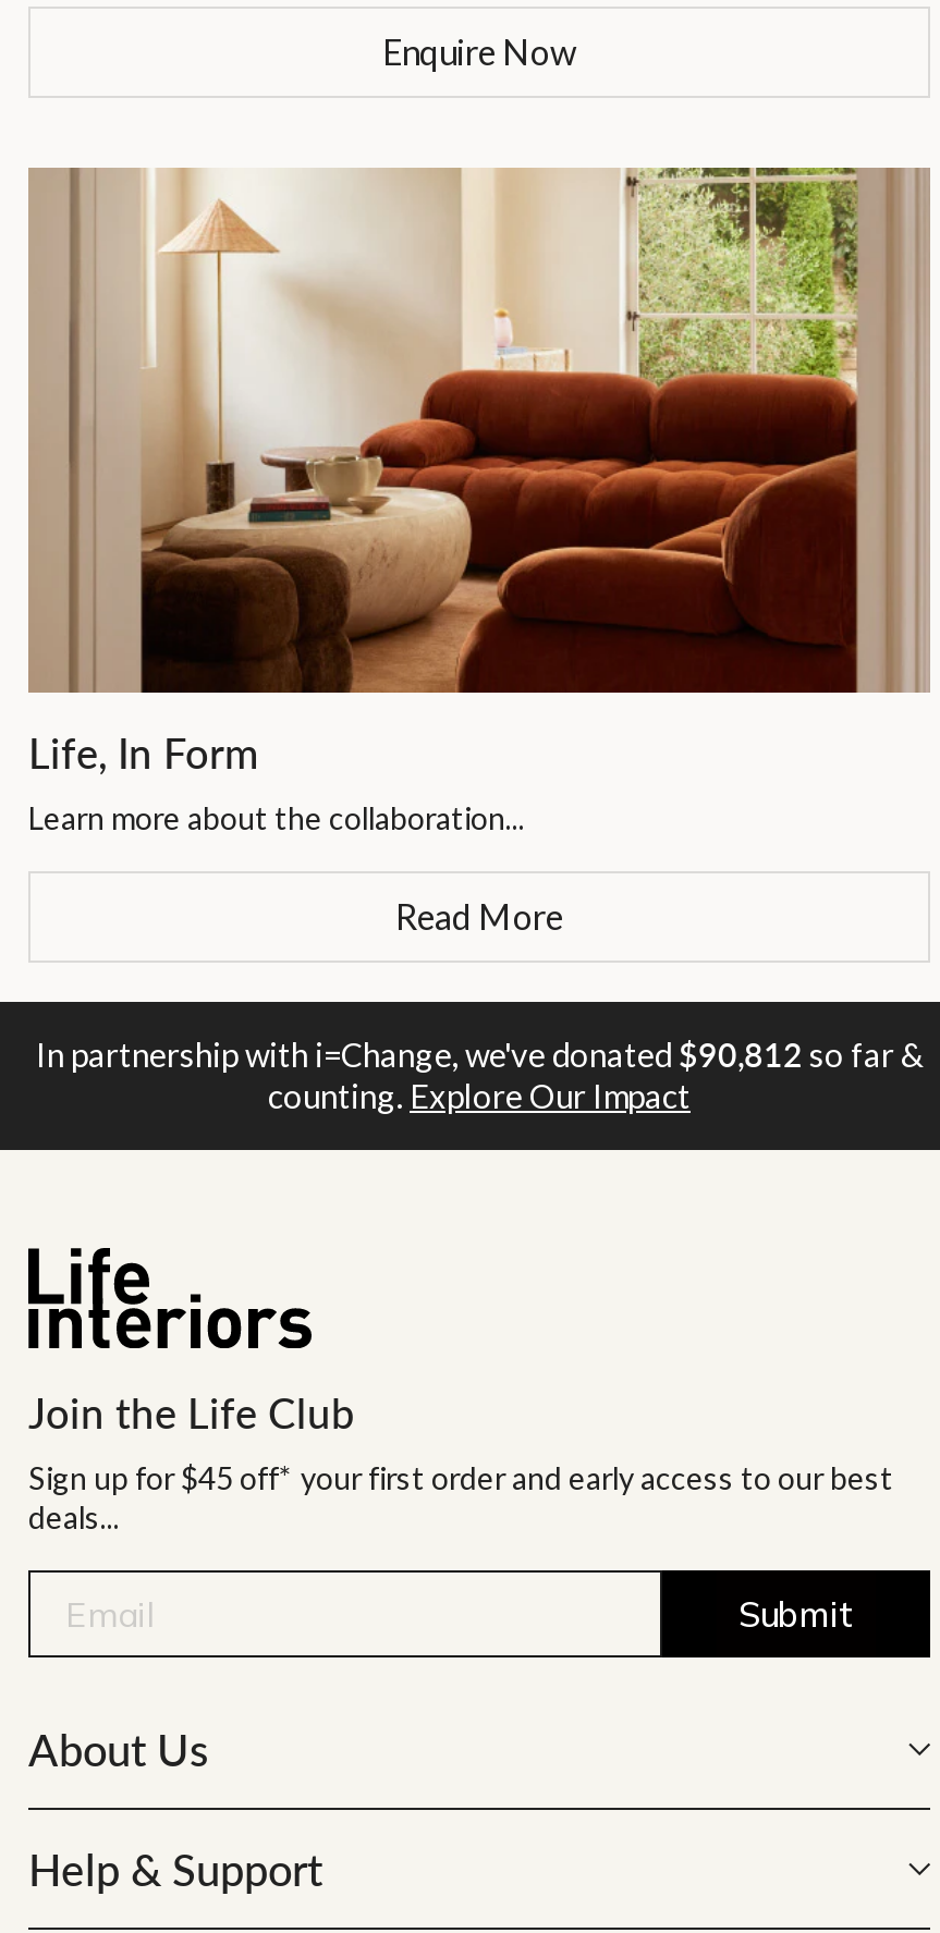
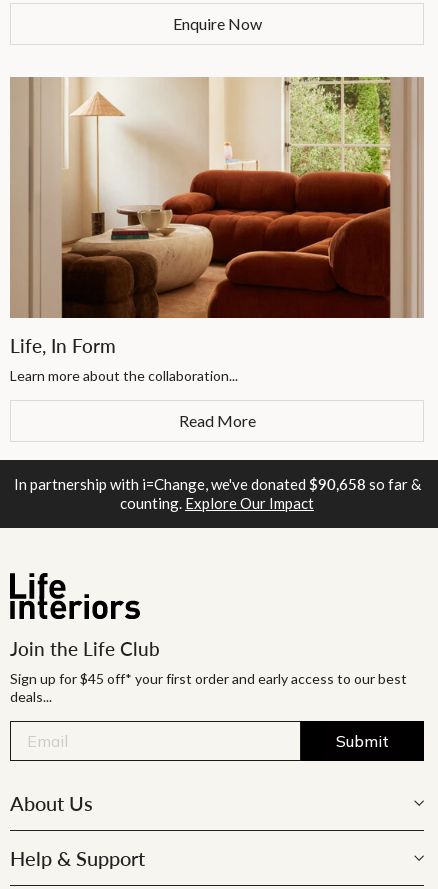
- In partnership with i=Change, we've donated $90,812 so far &
+ In partnership with i=Change, we've donated $90,658 so far &
